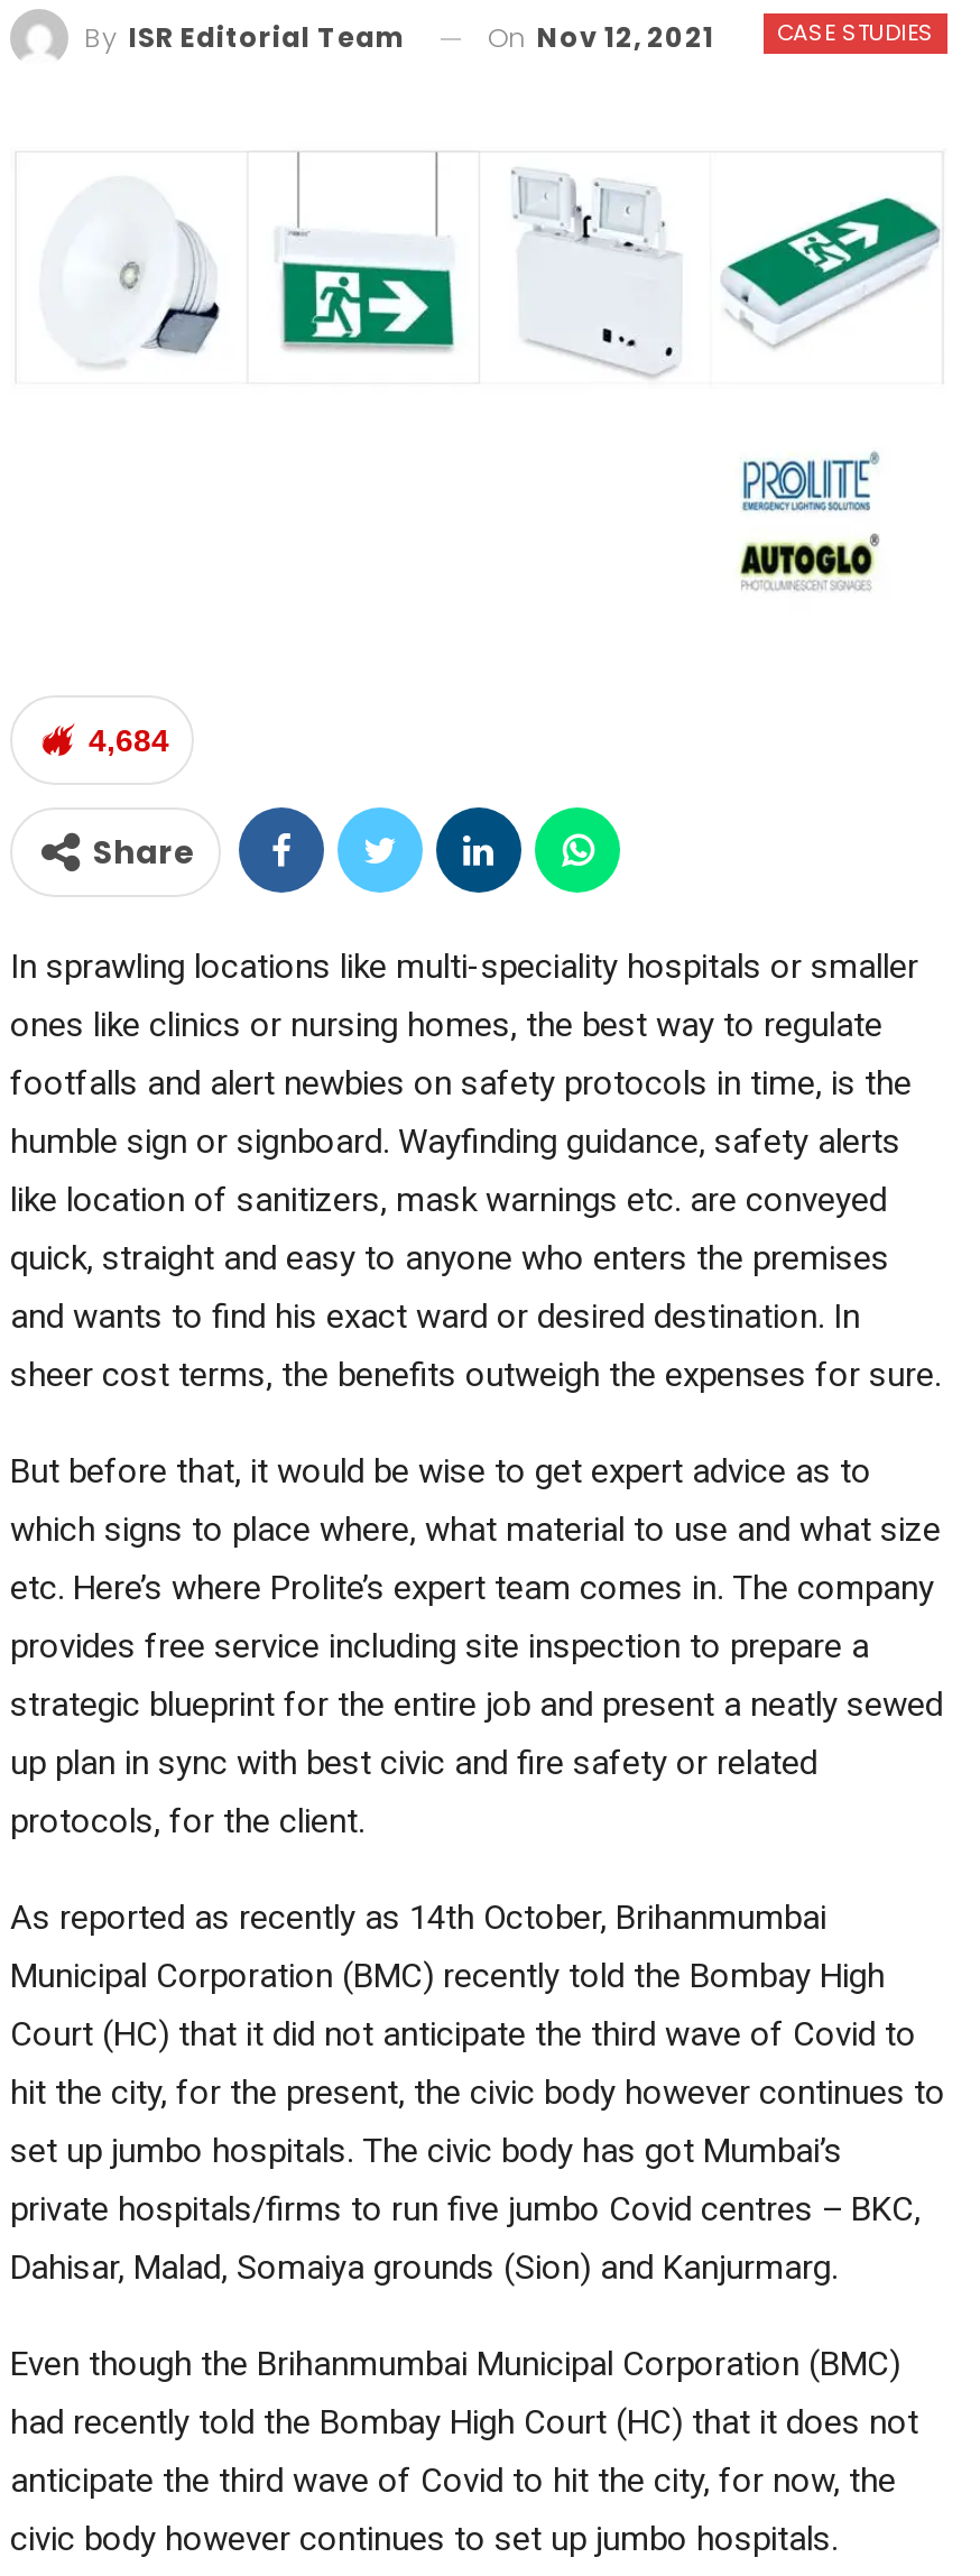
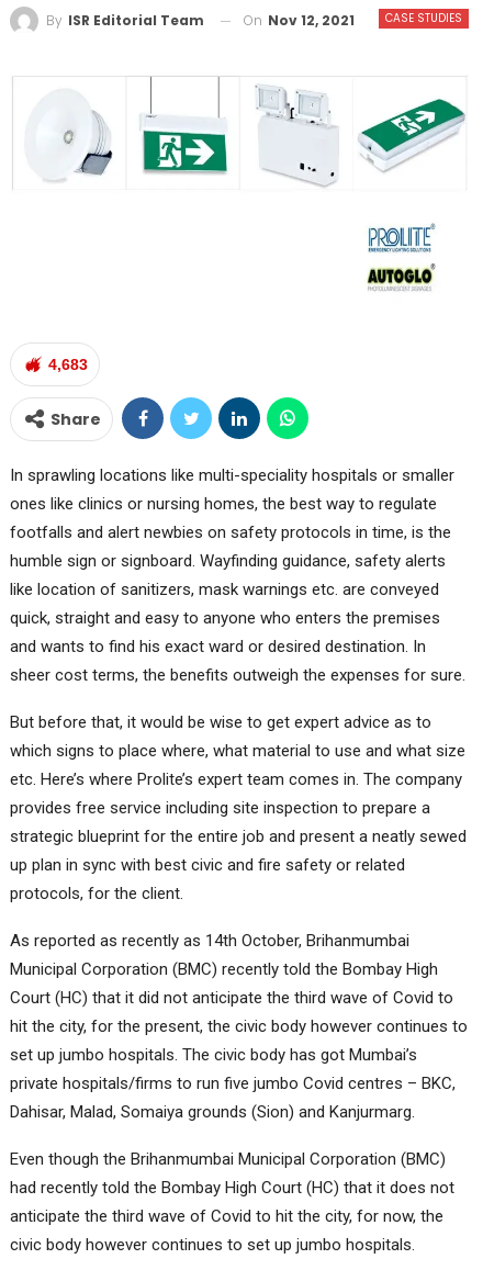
- 4,684
+ 4,683
